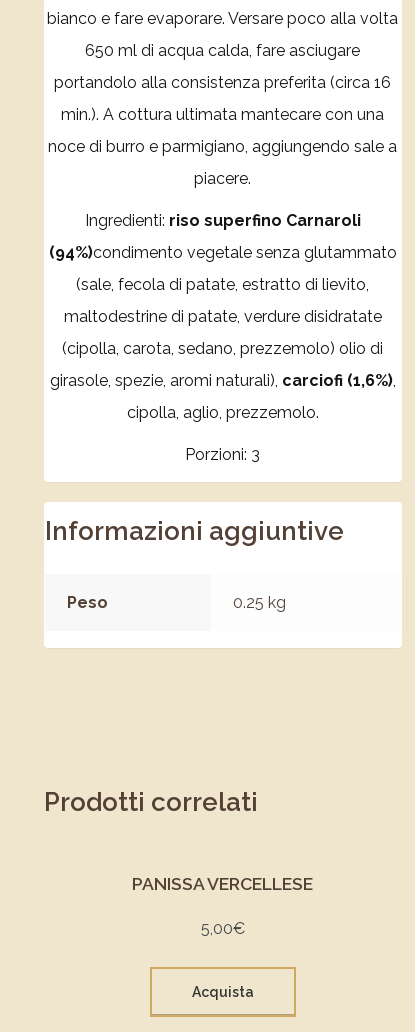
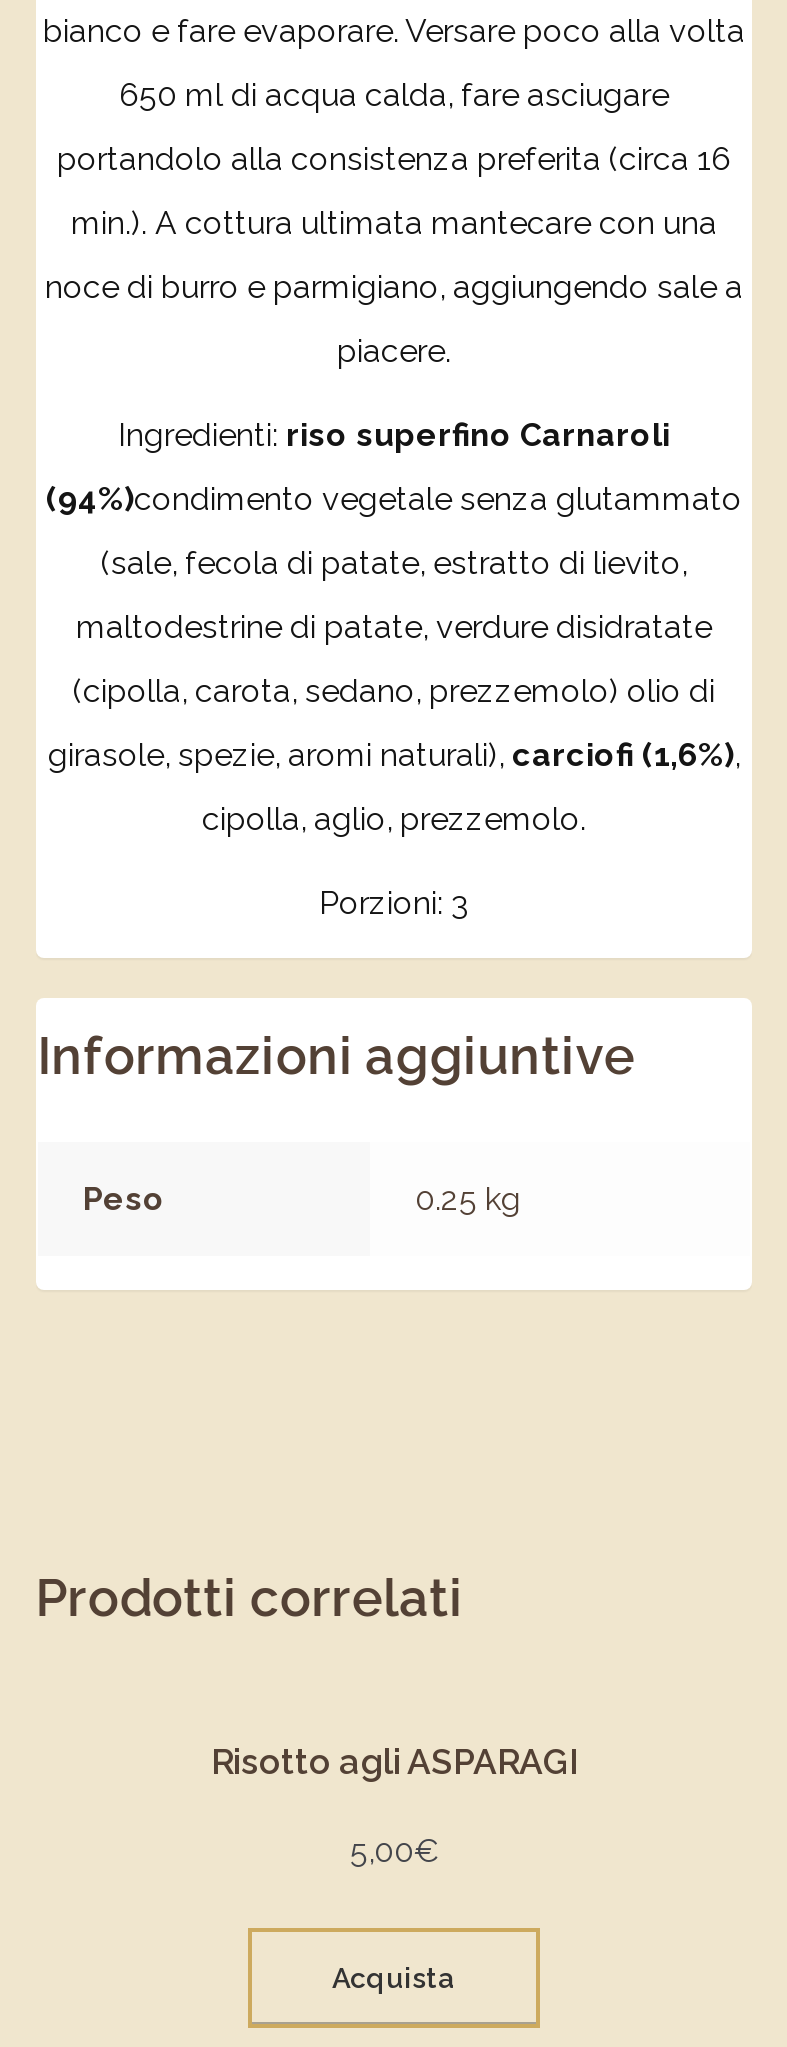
- PANISSA VERCELLESE
+ Risotto agli ASPARAGI
